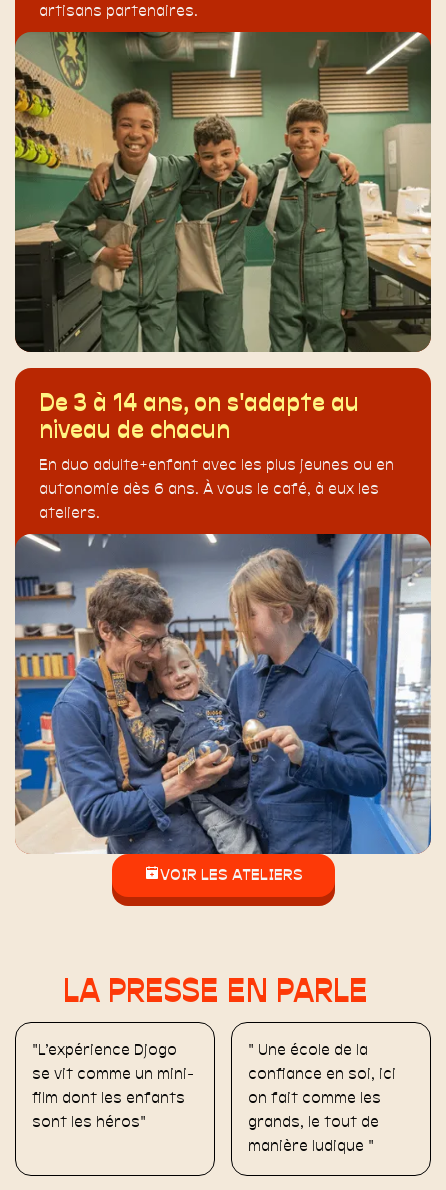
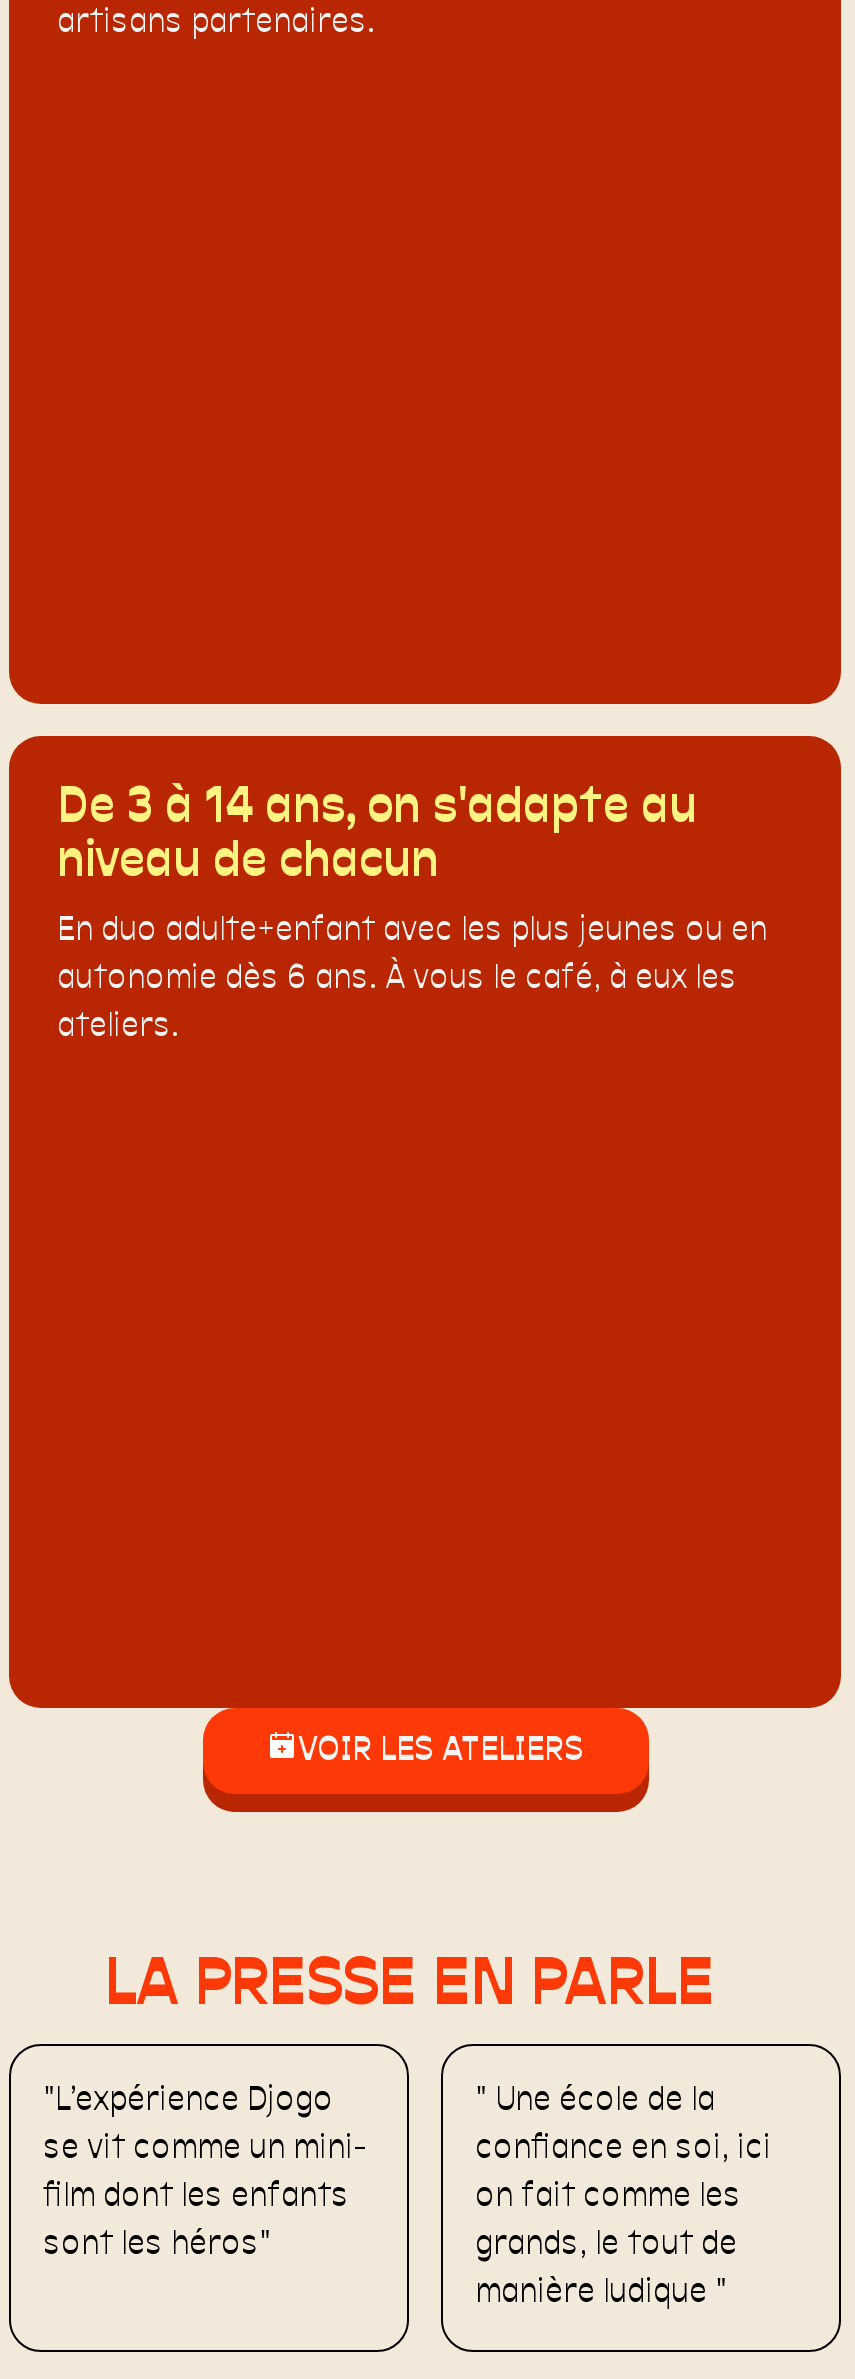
- [image]

- [image]
